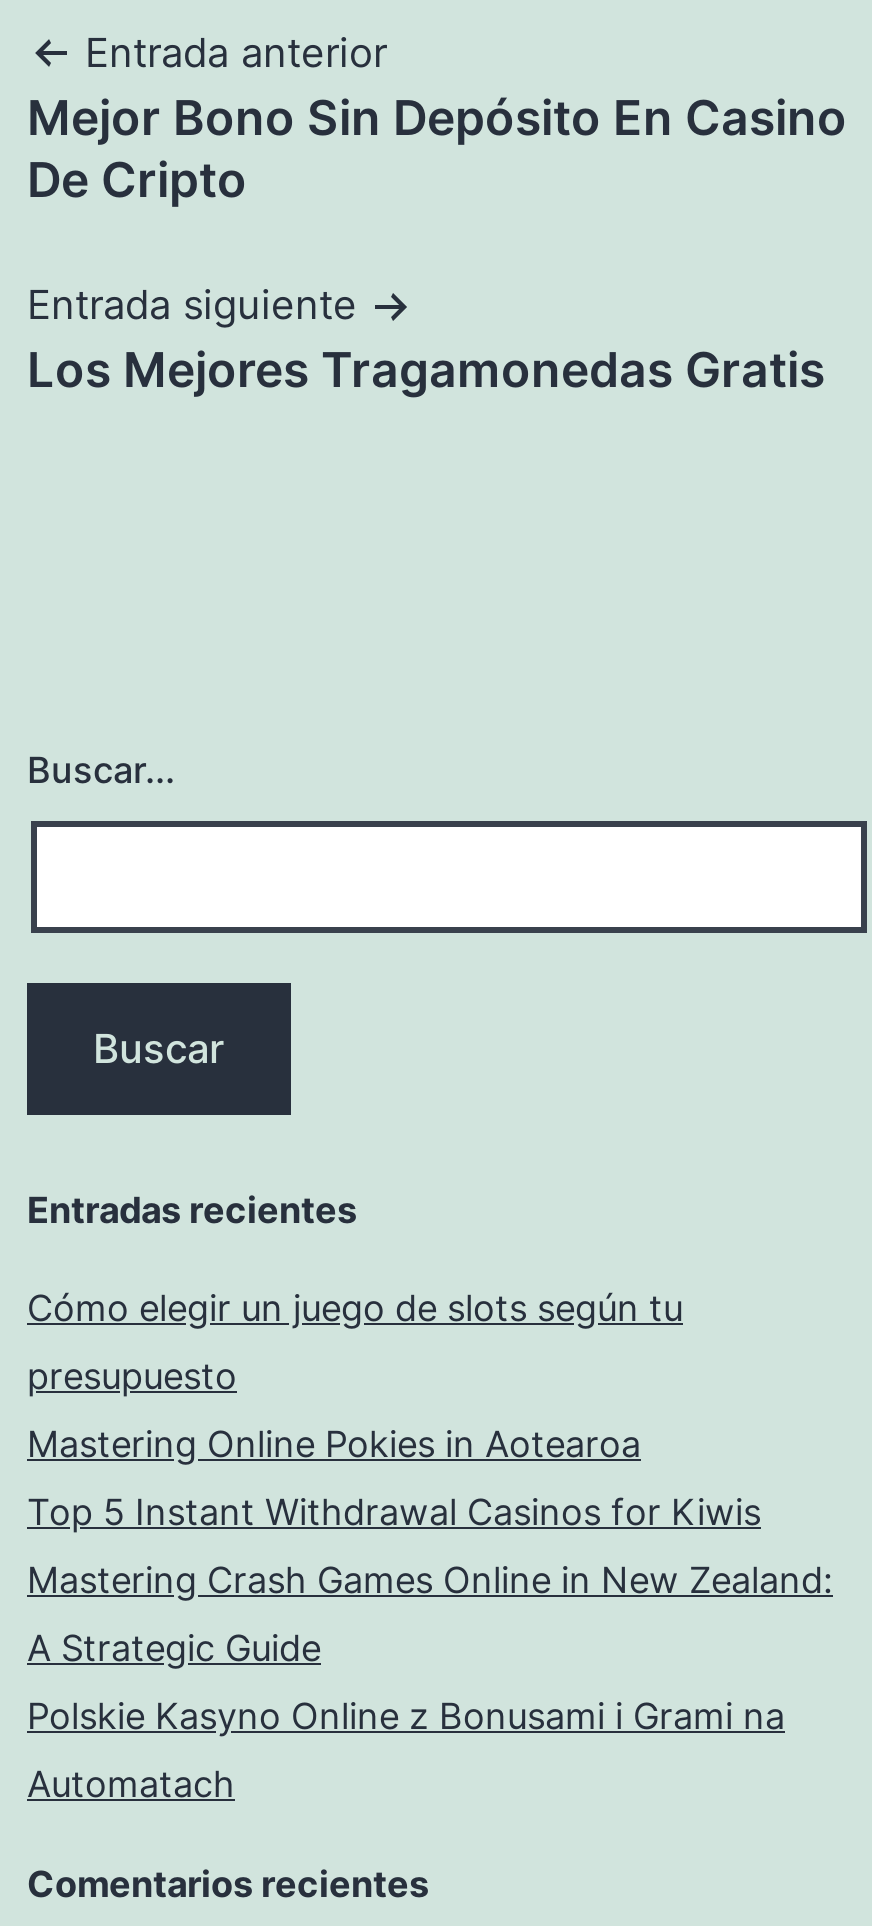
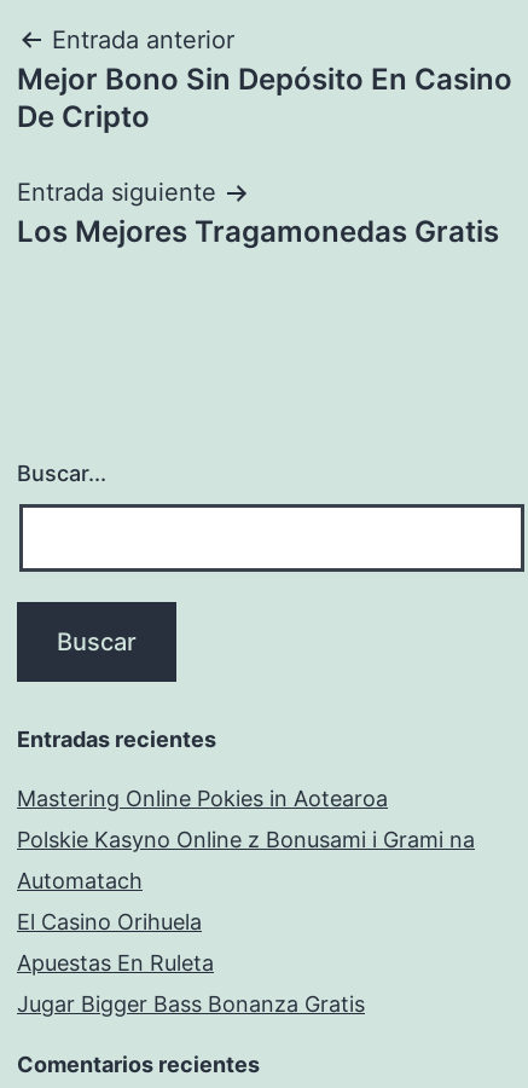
- Cómo elegir un juego de slots según tu
- presupuesto

- Top 5 Instant Withdrawal Casinos for Kiwis
- Mastering Crash Games Online in New Zealand:
- A Strategic Guide

moved up: Polskie Kasyno Online z Bonusami i Grami na | Automatach

+ El Casino Orihuela
+ Apuestas En Ruleta
+ Jugar Bigger Bass Bonanza Gratis
